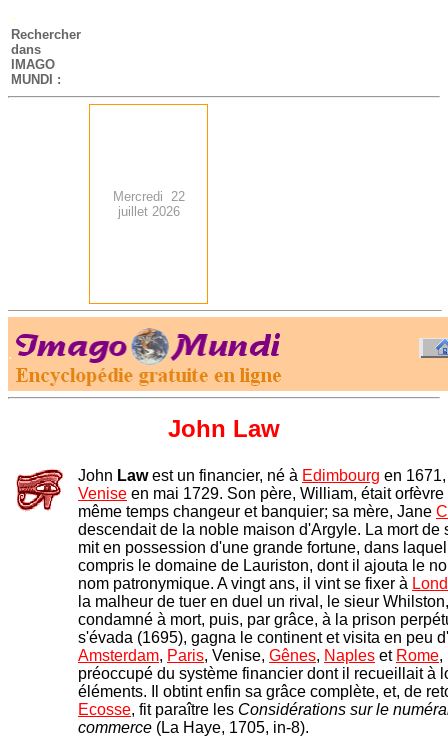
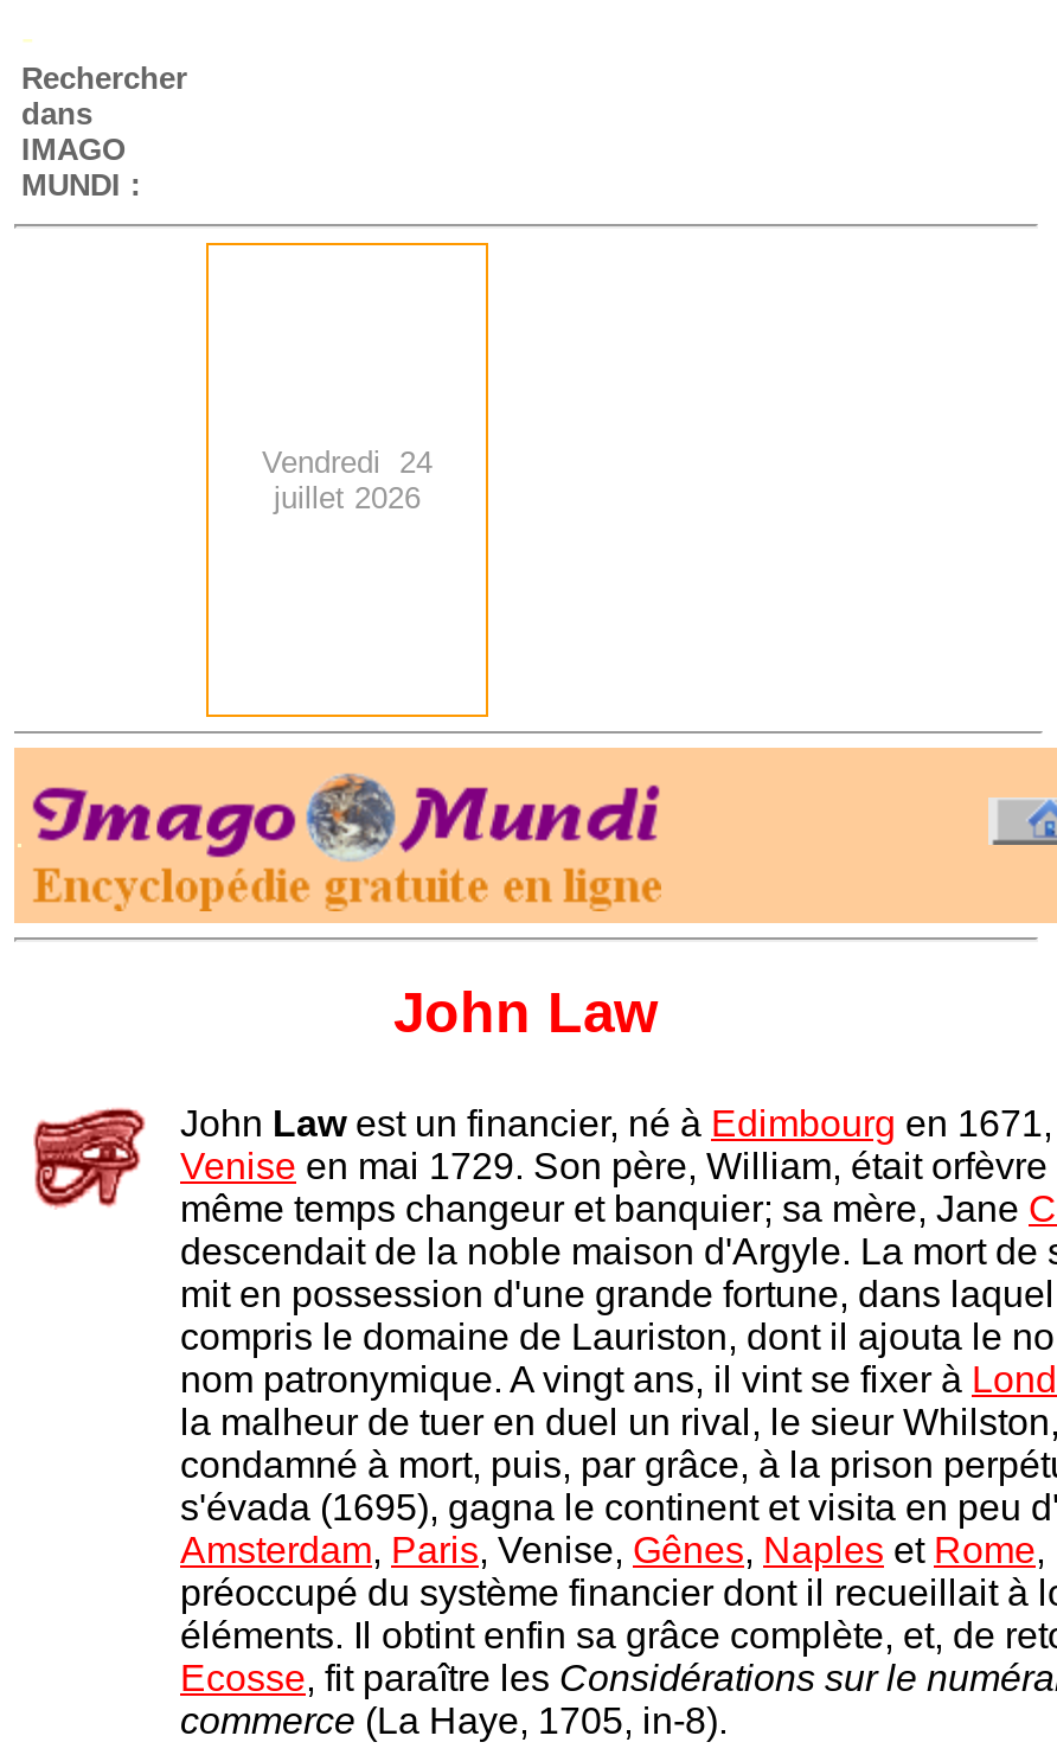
- Mercredi 22
+ Vendredi 24
